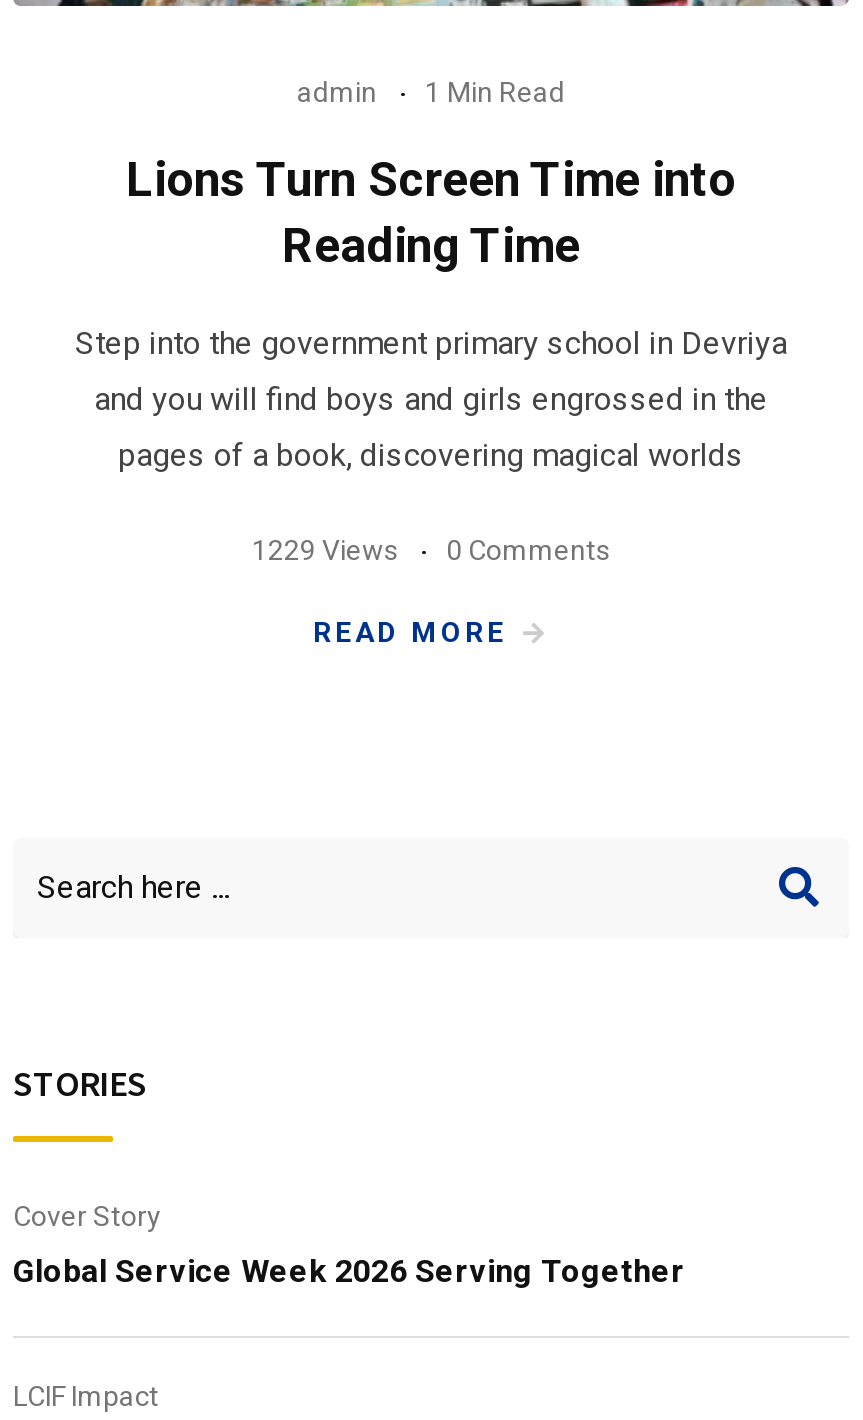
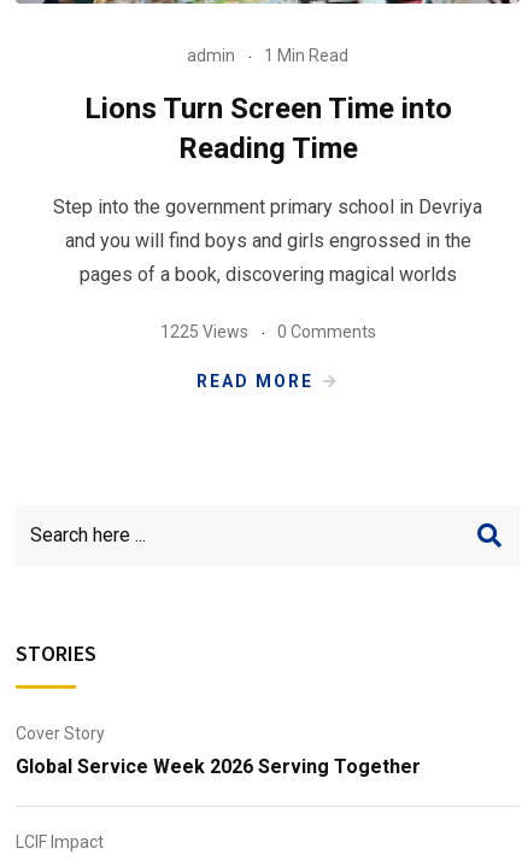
- 1229 Views 0 Comments
+ 1225 Views 0 Comments
